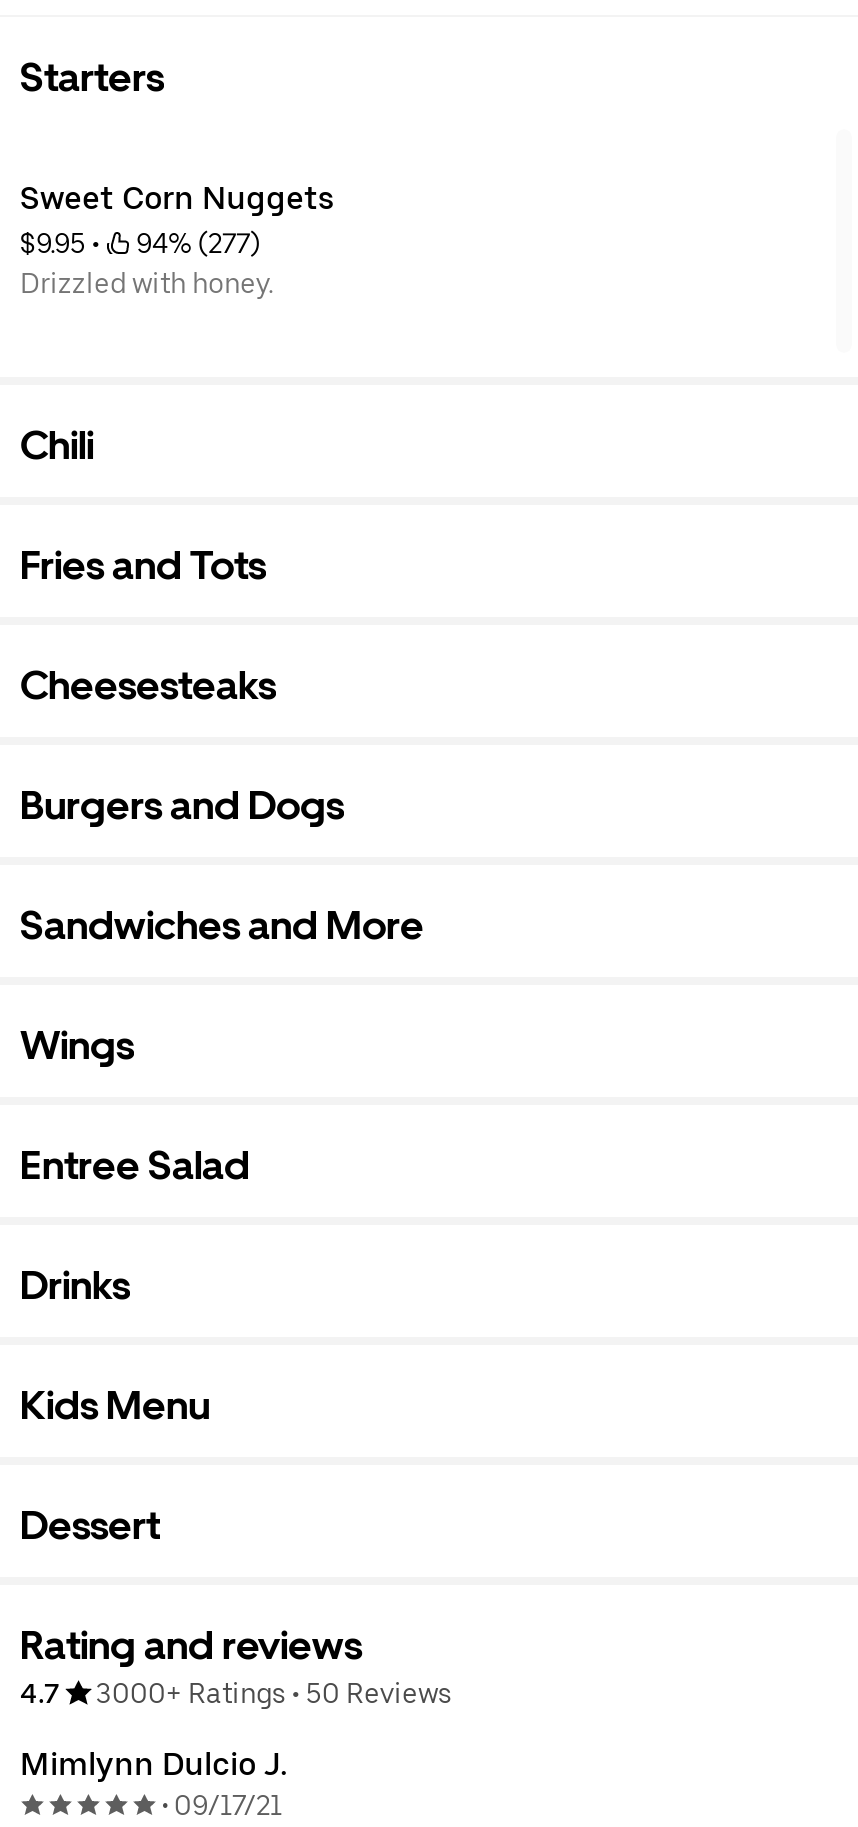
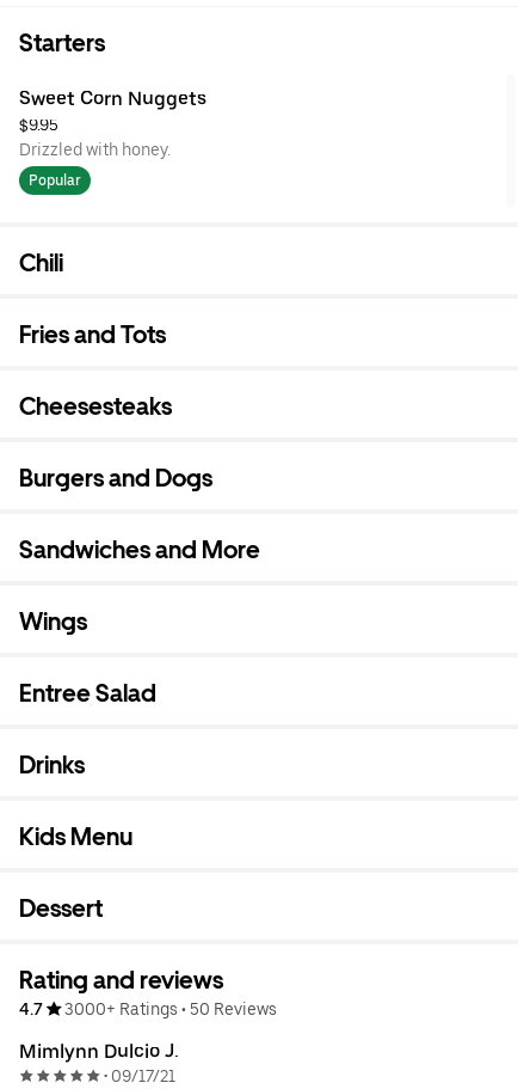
- $9.95 •
- 94% (277)
+ $9.95

+ Popular
